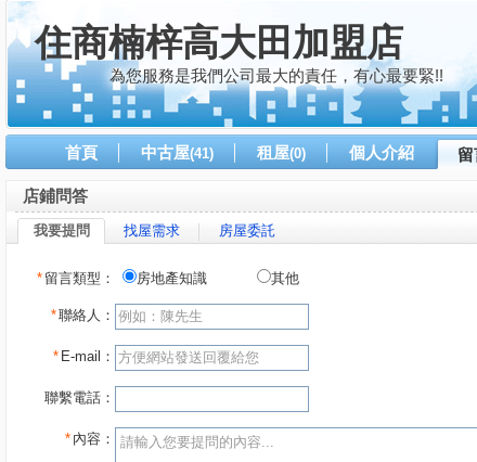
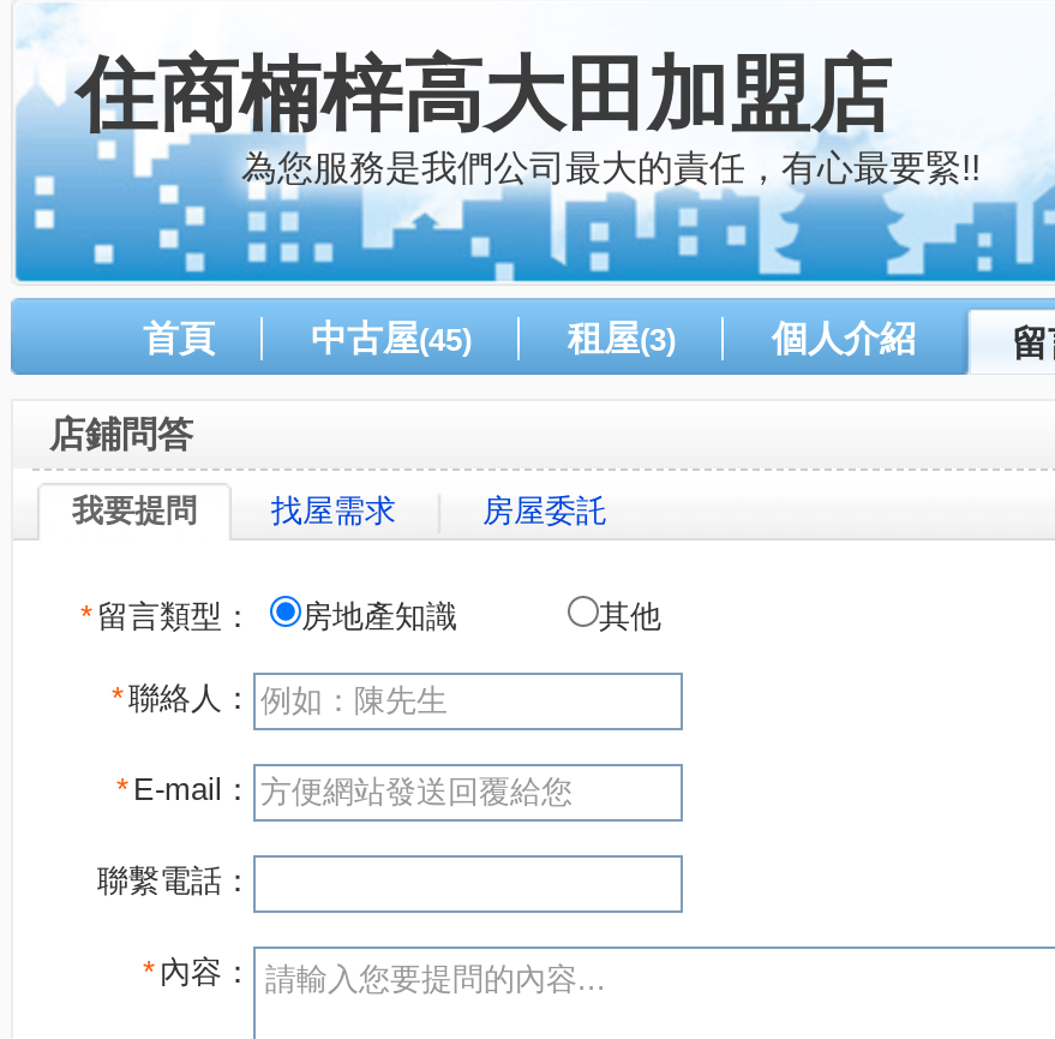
- 中古屋(41)
+ 中古屋(45)

- 租屋(0)
+ 租屋(3)
